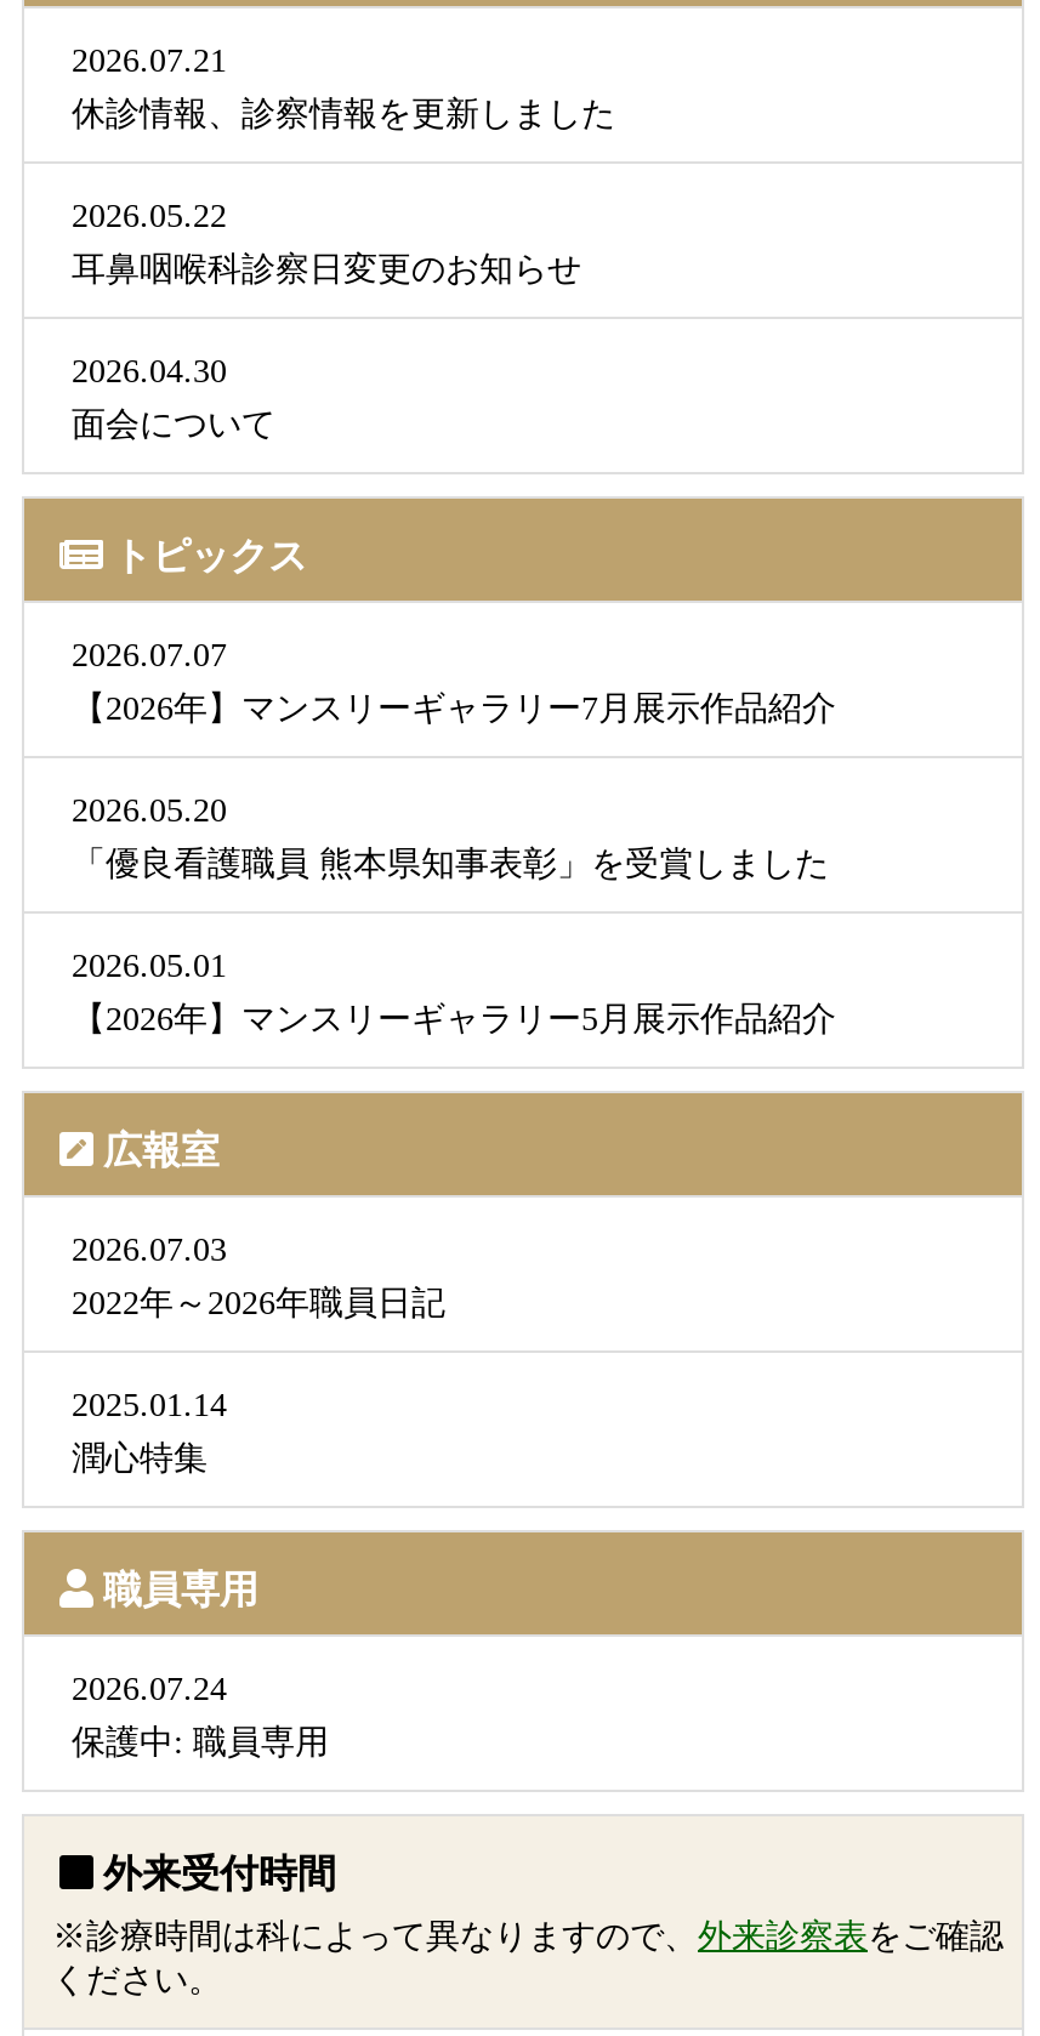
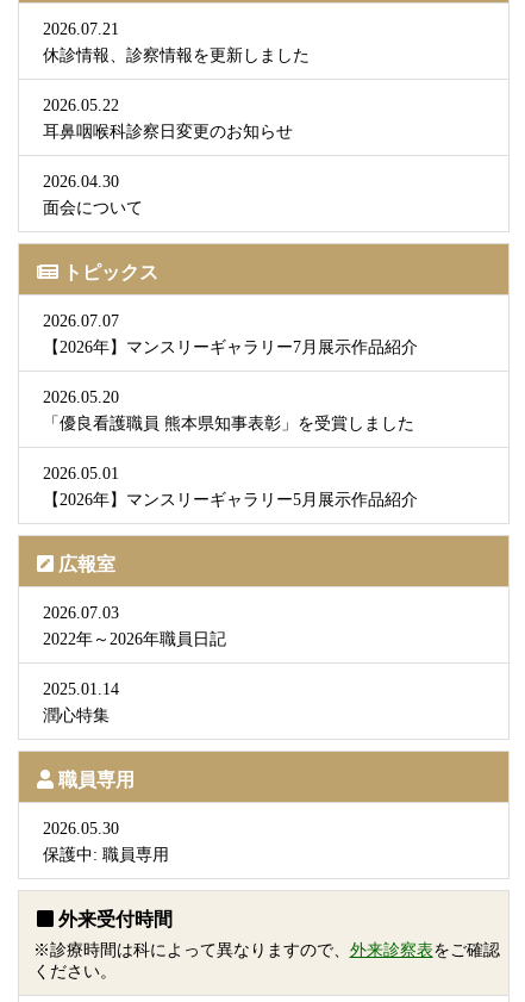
- 2026.07.24
+ 2026.05.30
